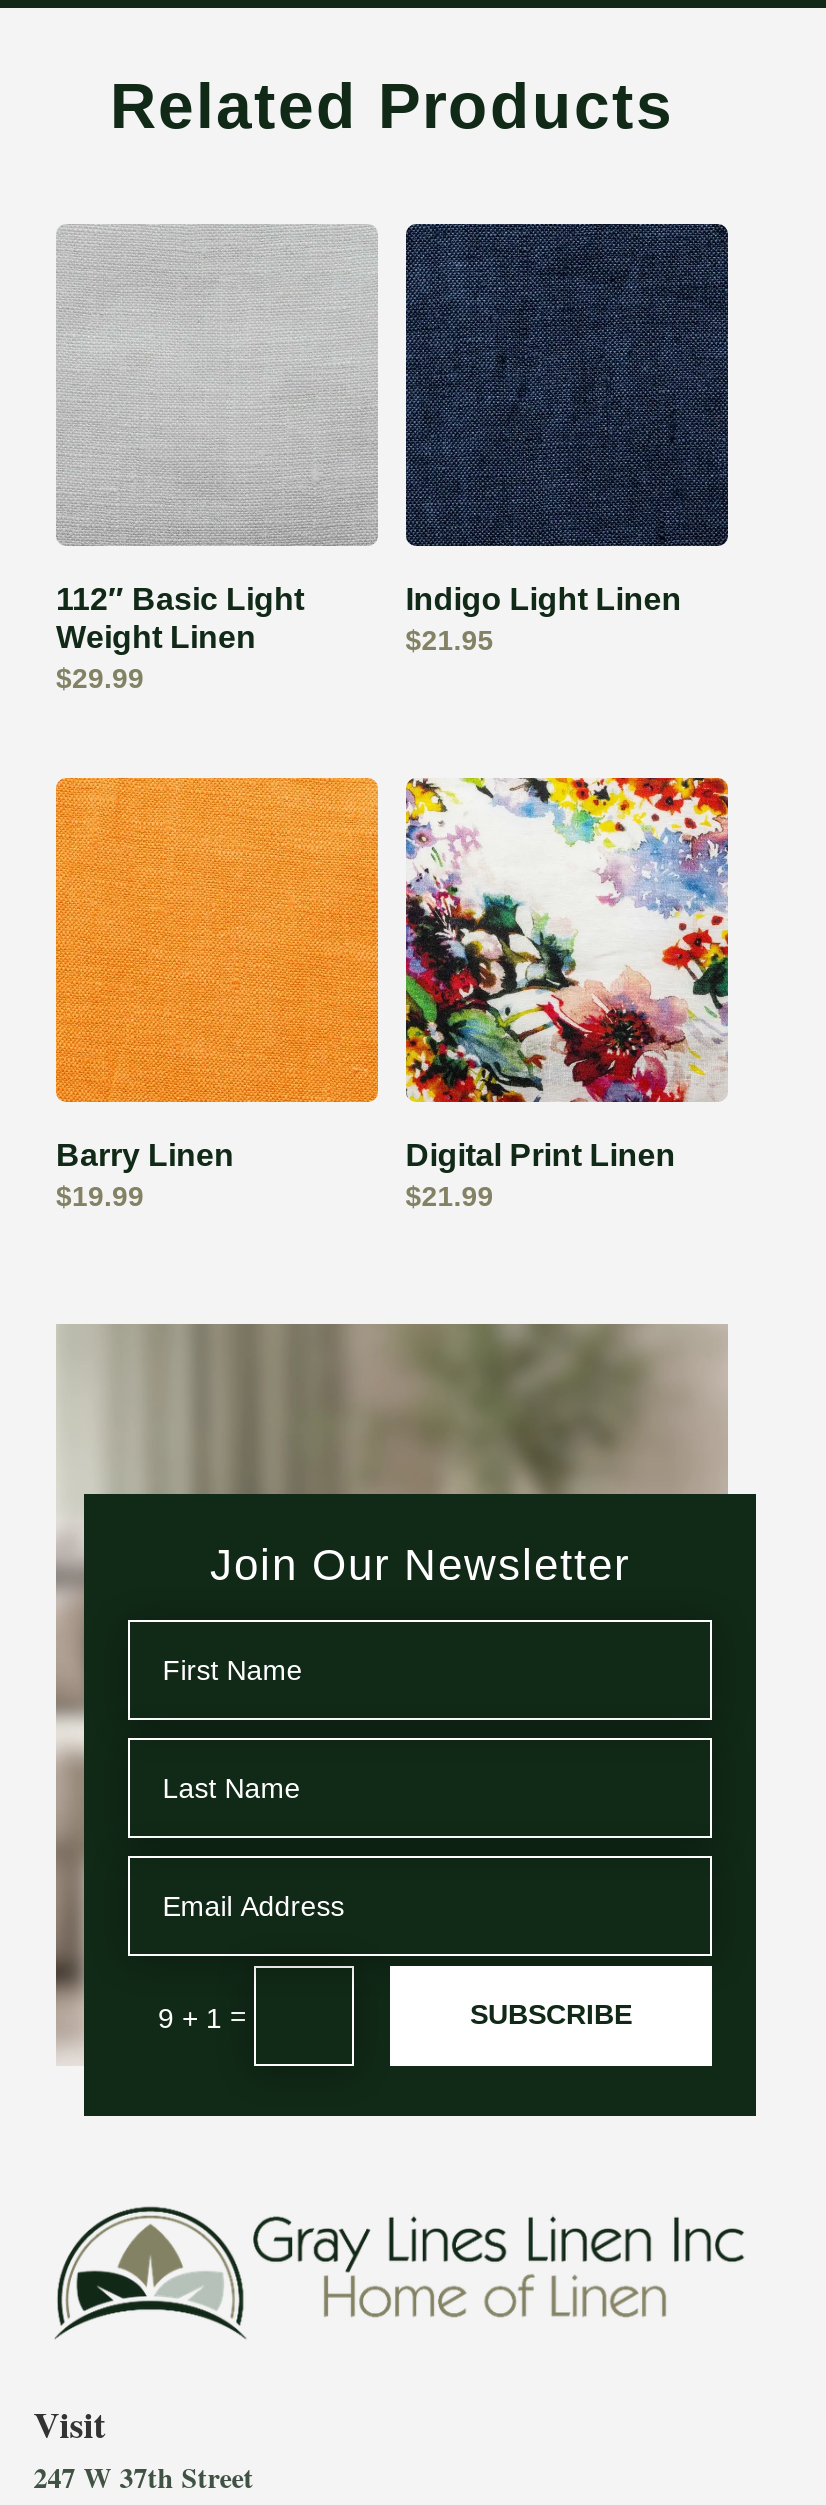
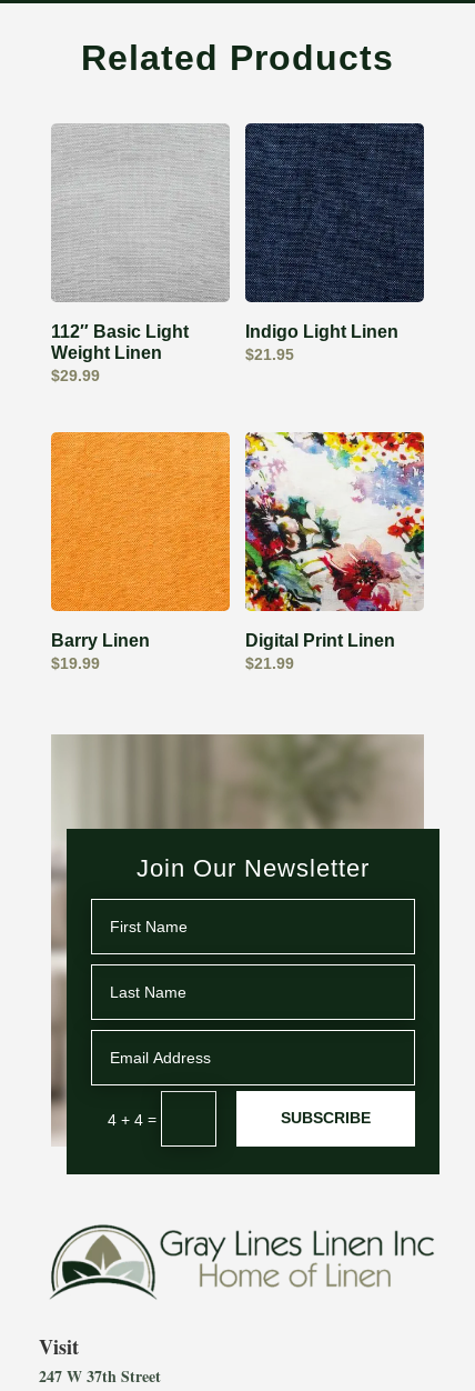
- 9 + 1 =
+ 4 + 4 =
